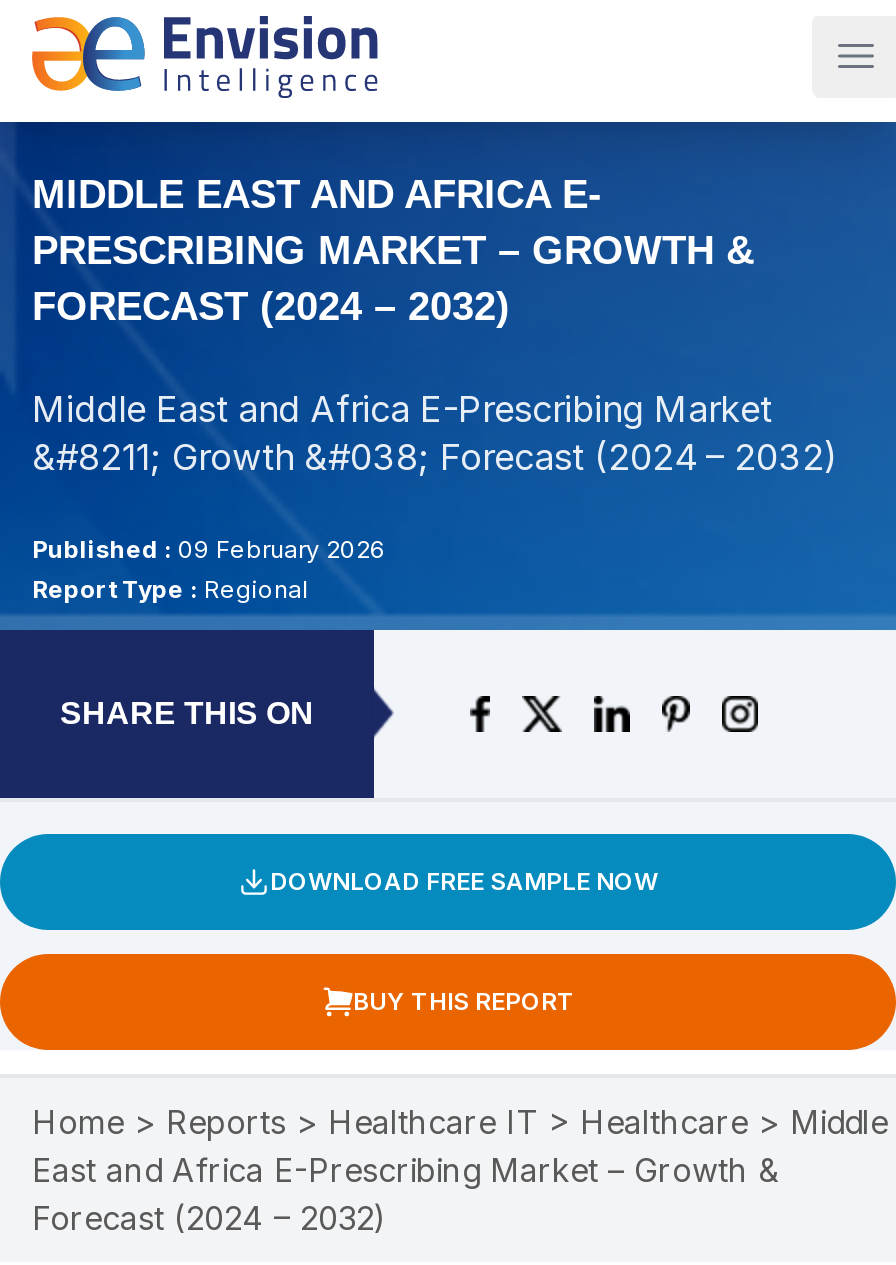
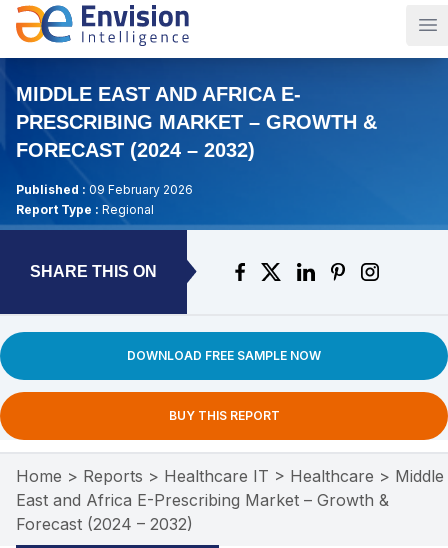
- Middle East and Africa E-Prescribing Market
- &#8211; Growth &#038; Forecast (2024 – 2032)
